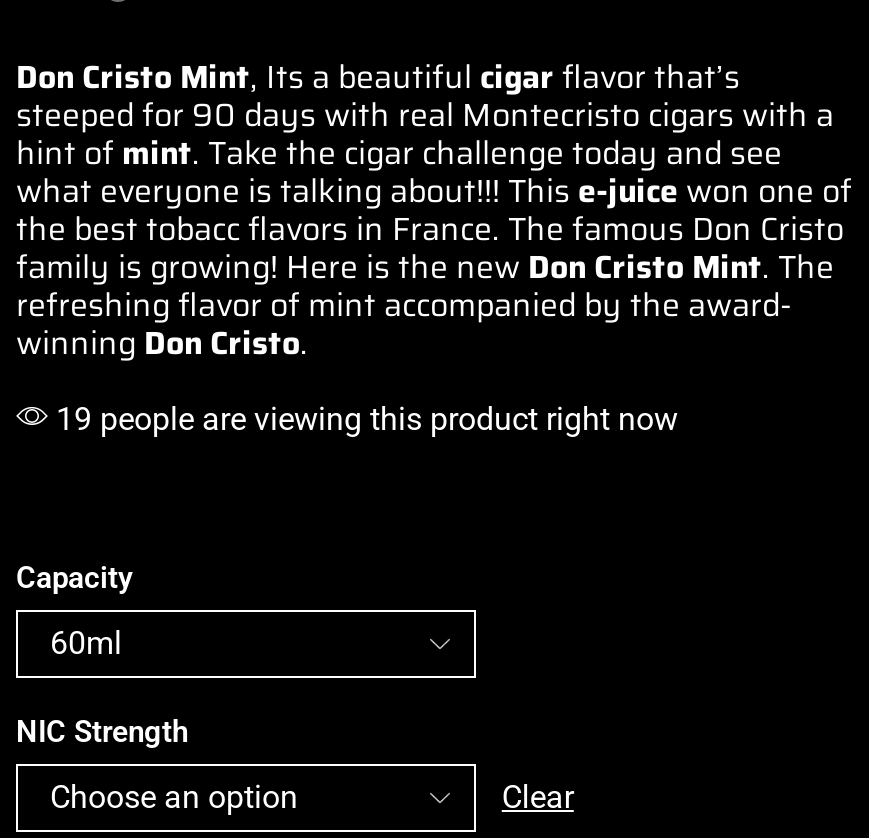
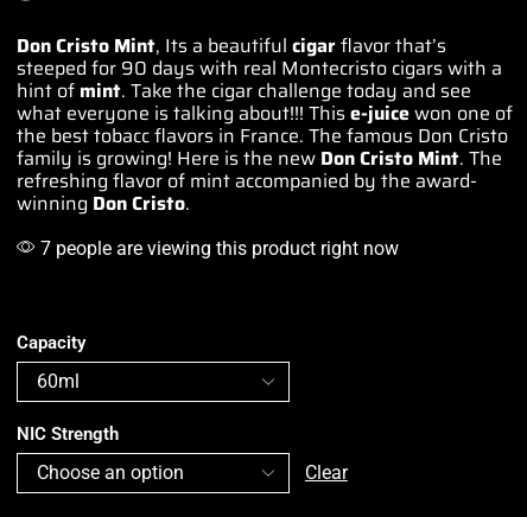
- 19 people are viewing this product right now
+ 7 people are viewing this product right now
